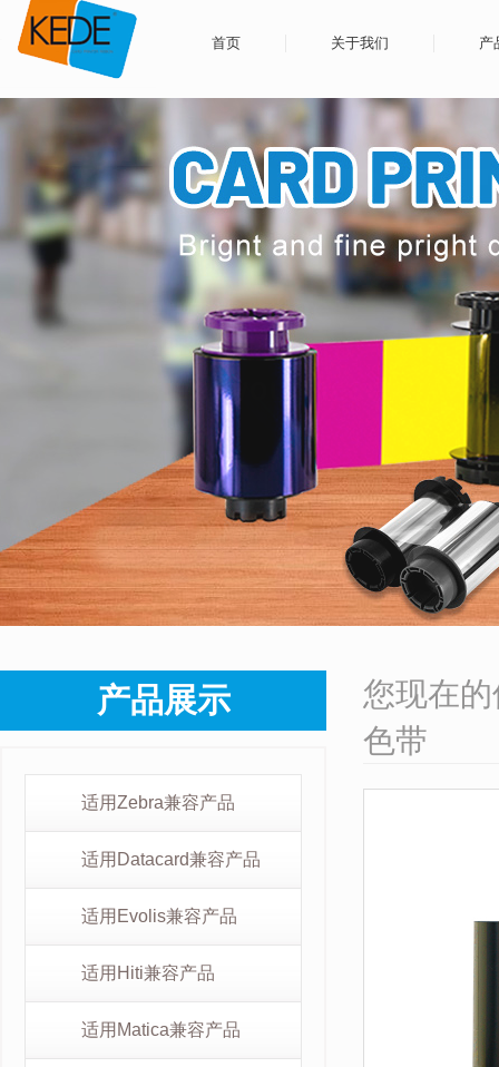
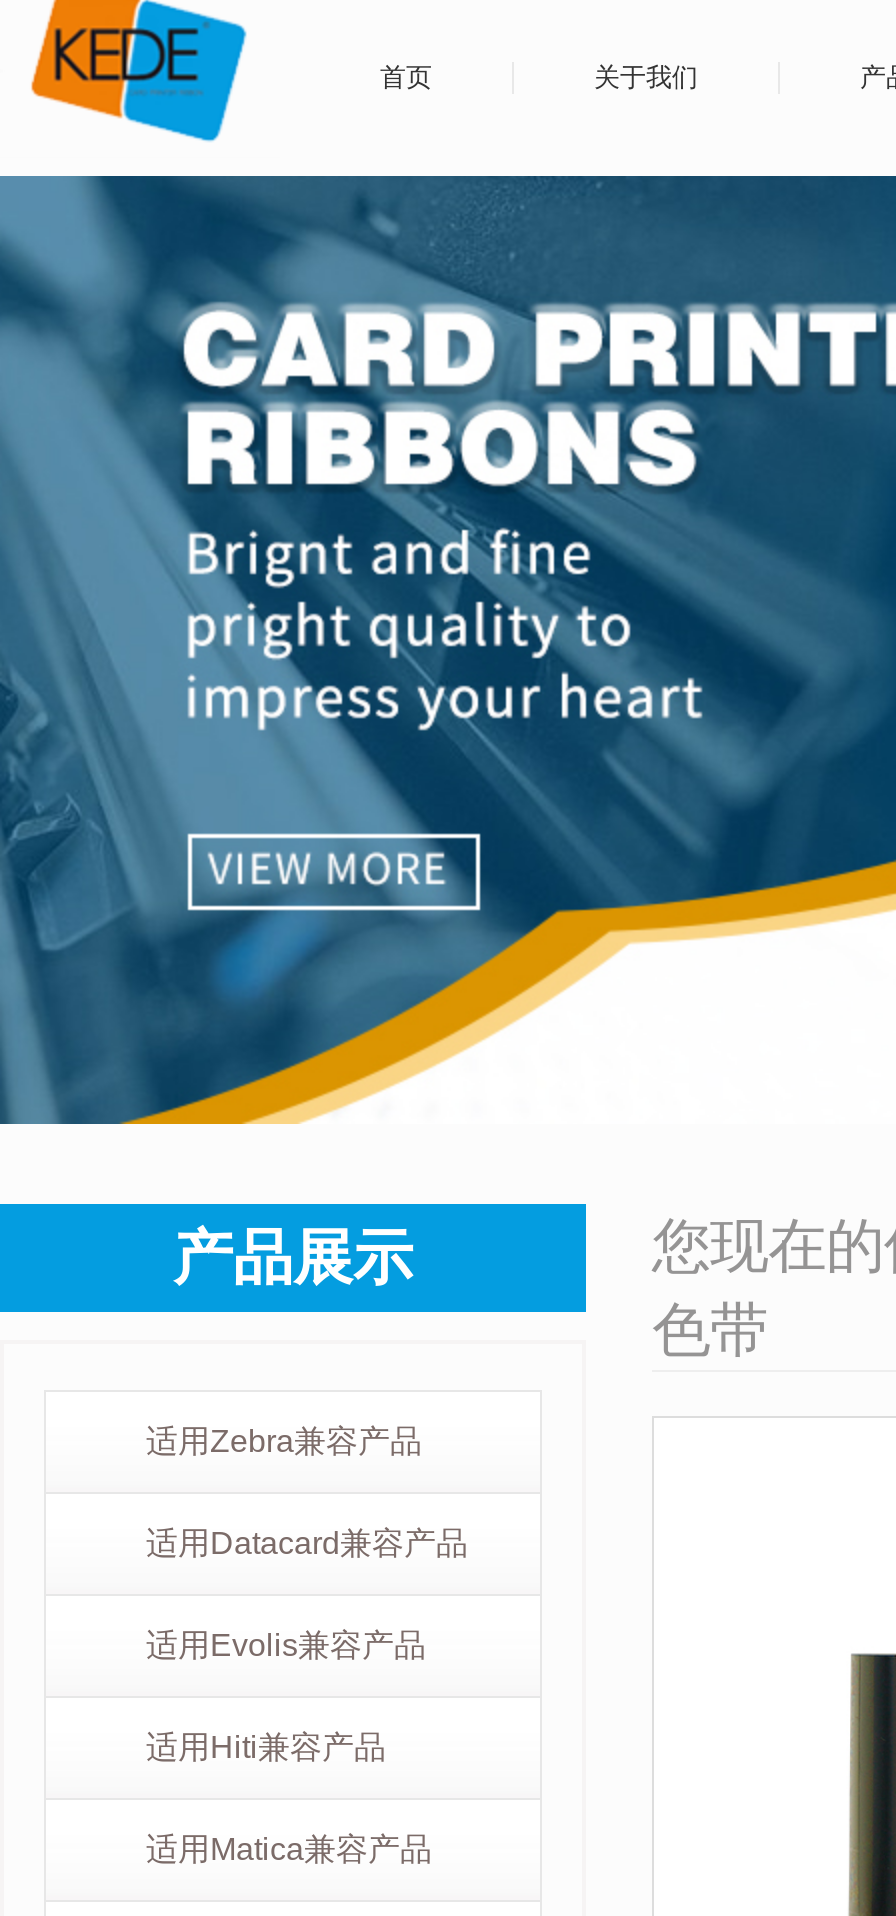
- [image]
+ [image]
